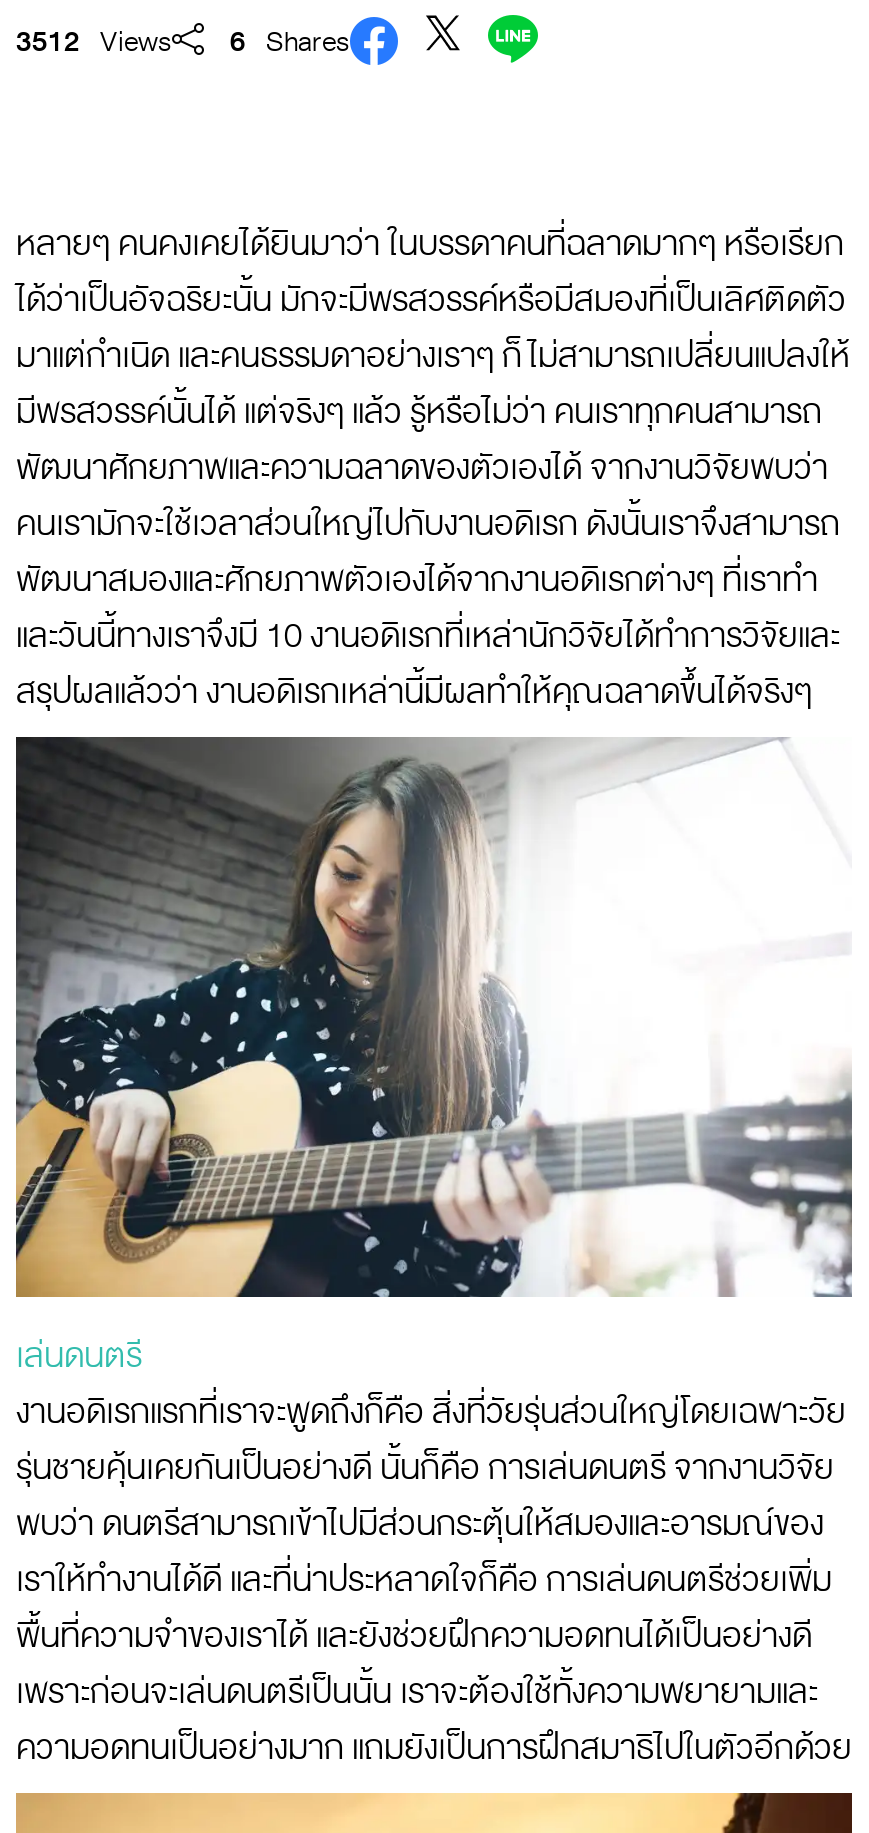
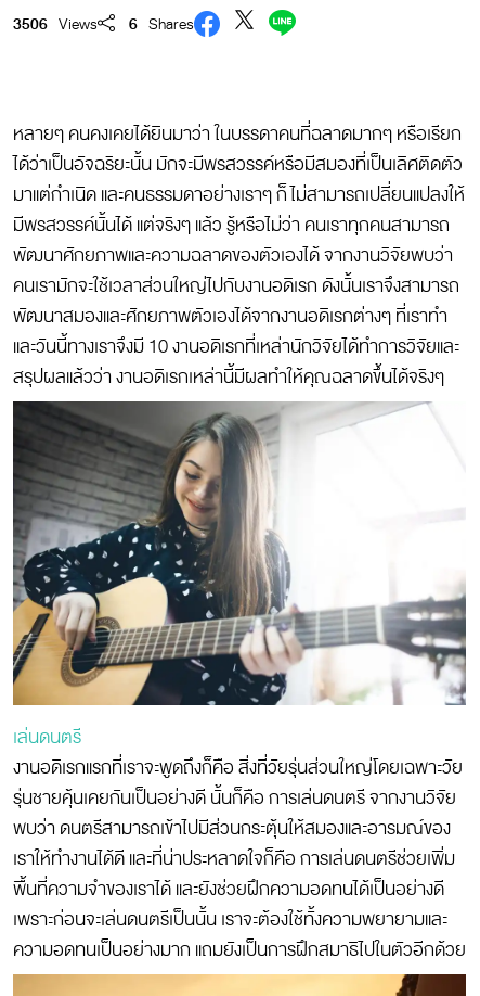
- 3512 Views 6 Shares
+ 3506 Views 6 Shares
